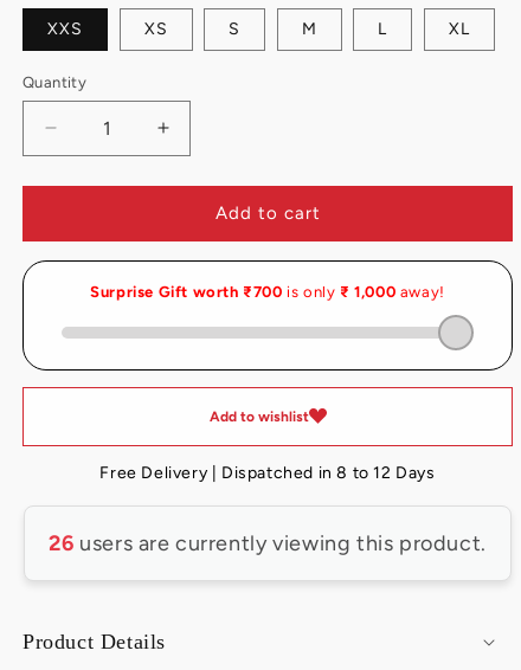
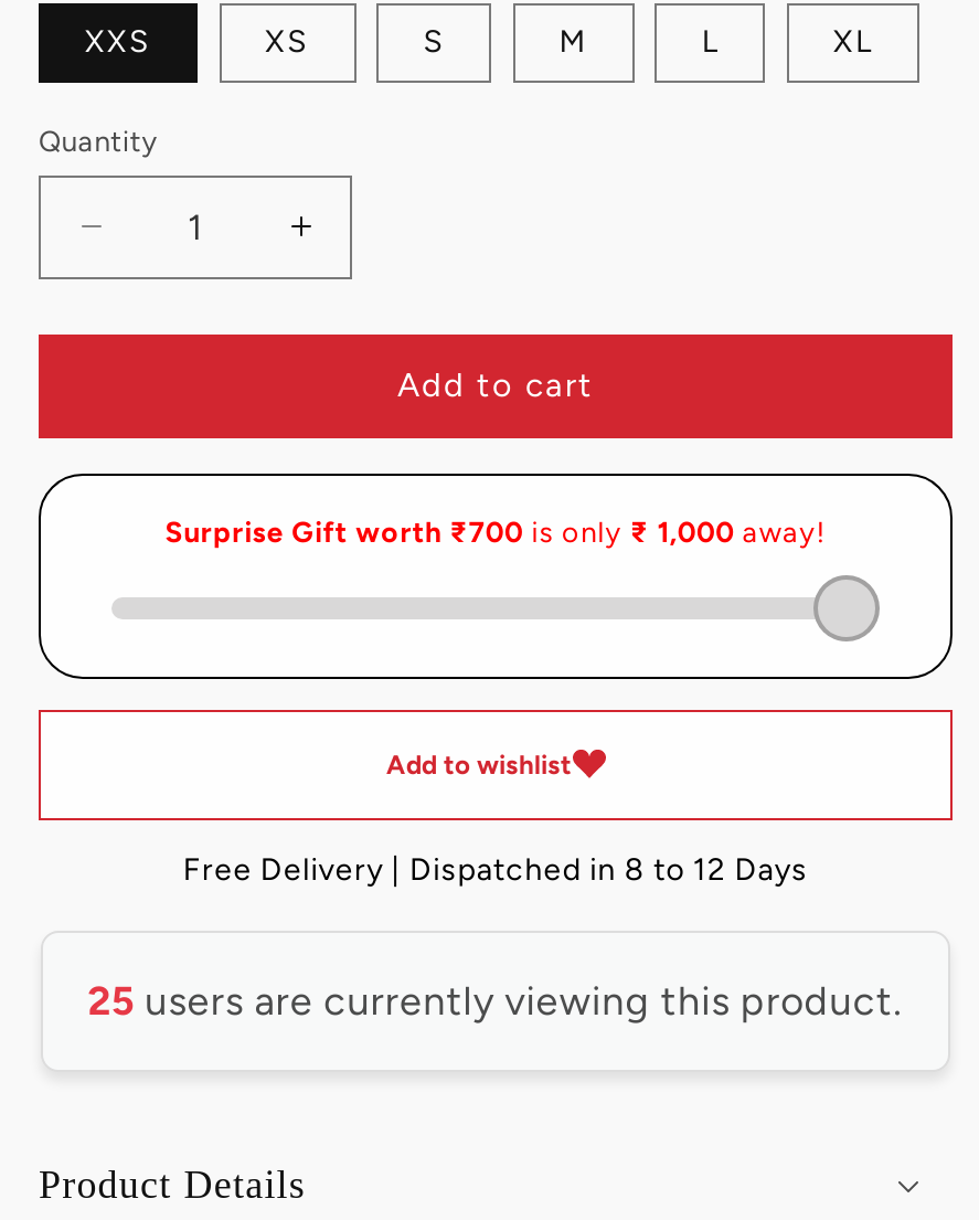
- 26 users are currently viewing this product.
+ 25 users are currently viewing this product.
